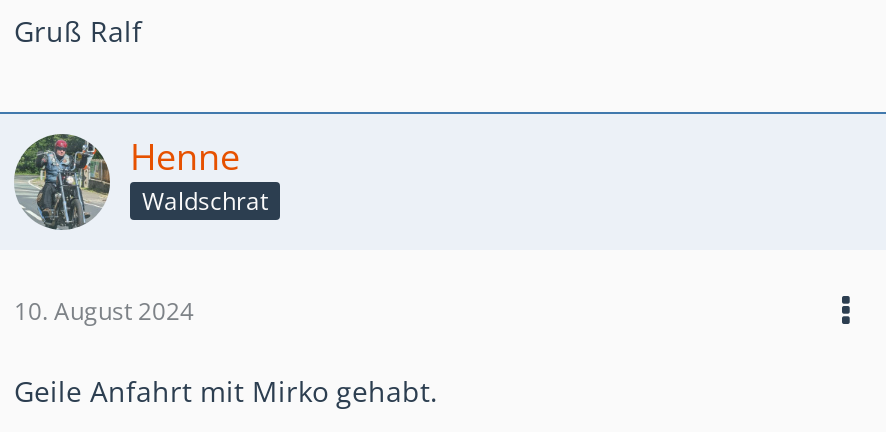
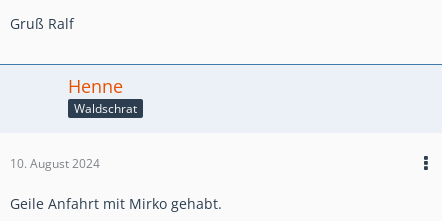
- [image]
